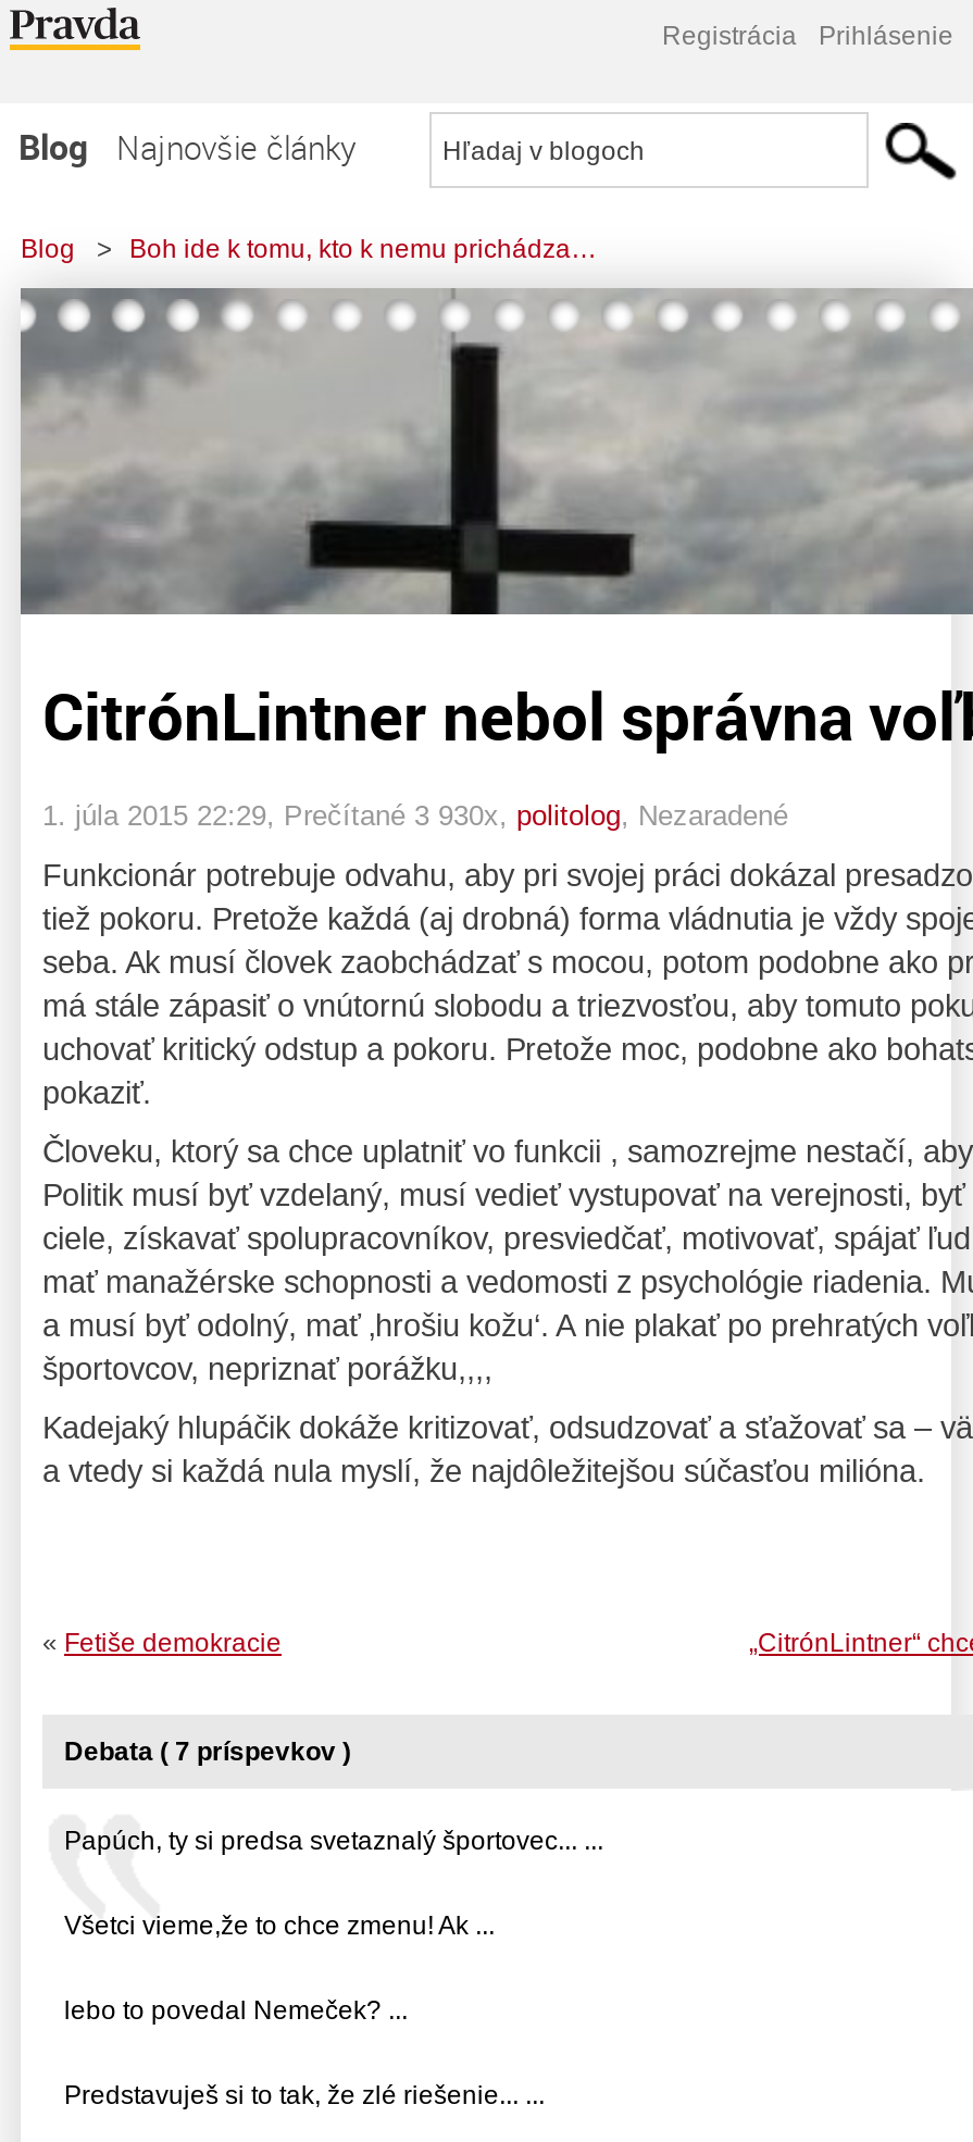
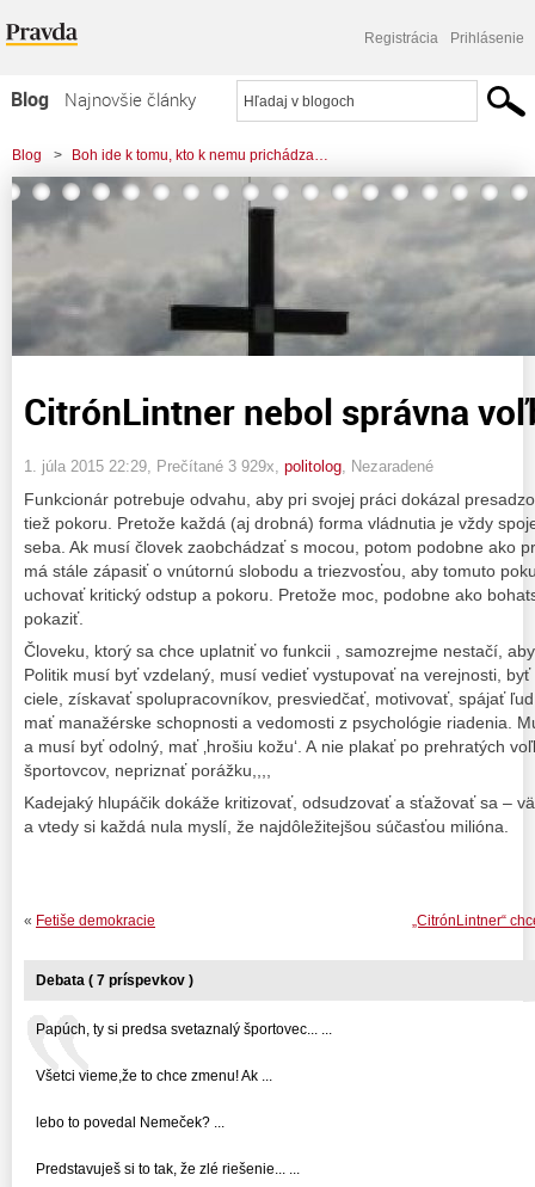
- 1. júla 2015 22:29, Prečítané 3 930x, politolog, Nezaradené
+ 1. júla 2015 22:29, Prečítané 3 929x, politolog, Nezaradené
